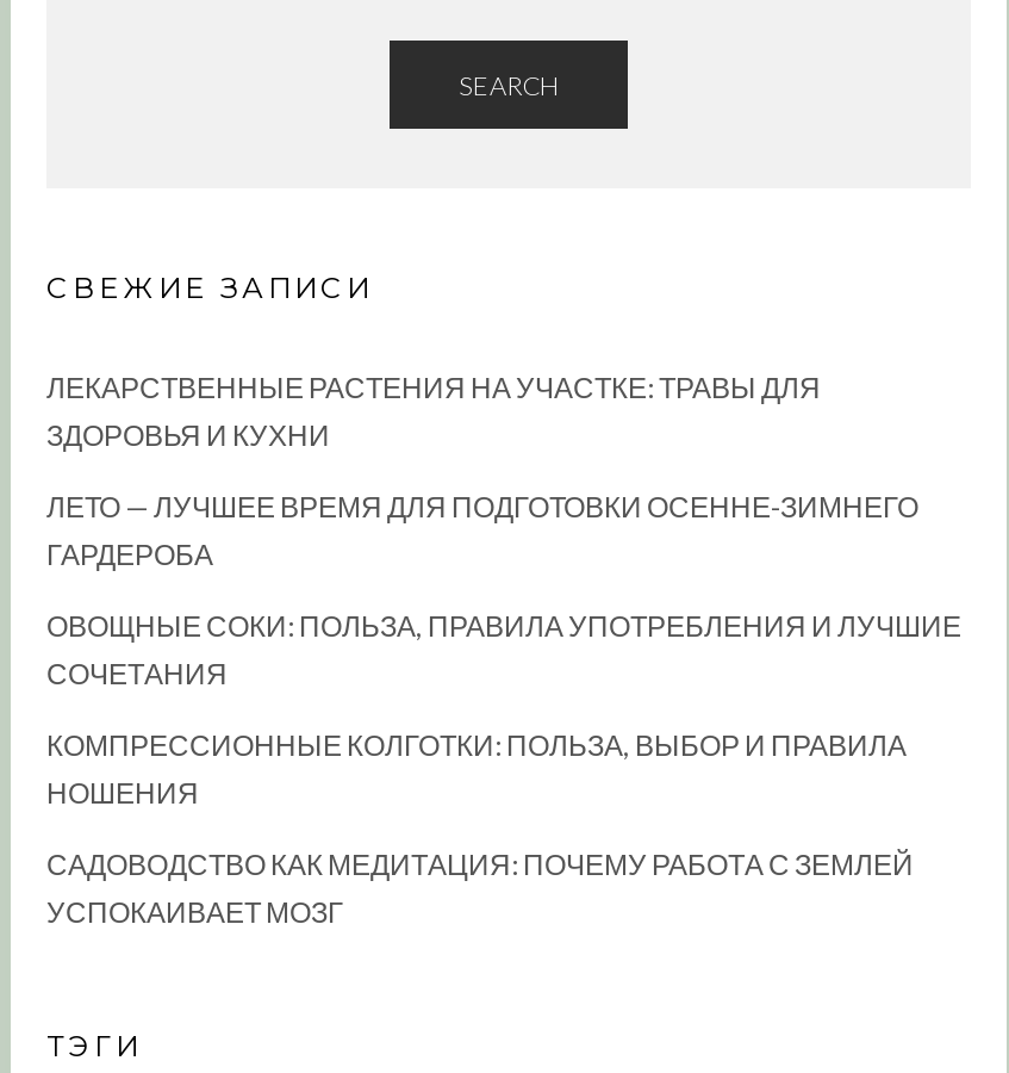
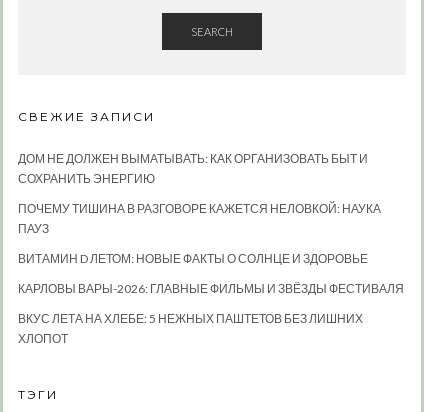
- ЛЕКАРСТВЕННЫЕ РАСТЕНИЯ НА УЧАСТКЕ: ТРАВЫ ДЛЯ
- ЗДОРОВЬЯ И КУХНИ
+ ДОМ НЕ ДОЛЖЕН ВЫМАТЫВАТЬ: КАК ОРГАНИЗОВАТЬ БЫТ И
+ СОХРАНИТЬ ЭНЕРГИЮ

- ЛЕТО — ЛУЧШЕЕ ВРЕМЯ ДЛЯ ПОДГОТОВКИ ОСЕННЕ-ЗИМНЕГО
- ГАРДЕРОБА
+ ПОЧЕМУ ТИШИНА В РАЗГОВОРЕ КАЖЕТСЯ НЕЛОВКОЙ: НАУКА
+ ПАУЗ

- ОВОЩНЫЕ СОКИ: ПОЛЬЗА, ПРАВИЛА УПОТРЕБЛЕНИЯ И ЛУЧШИЕ
- СОЧЕТАНИЯ
+ ВИТАМИН D ЛЕТОМ: НОВЫЕ ФАКТЫ О СОЛНЦЕ И ЗДОРОВЬЕ

- КОМПРЕССИОННЫЕ КОЛГОТКИ: ПОЛЬЗА, ВЫБОР И ПРАВИЛА
- НОШЕНИЯ
+ КАРЛОВЫ ВАРЫ-2026: ГЛАВНЫЕ ФИЛЬМЫ И ЗВЁЗДЫ ФЕСТИВАЛЯ

- САДОВОДСТВО КАК МЕДИТАЦИЯ: ПОЧЕМУ РАБОТА С ЗЕМЛЕЙ
- УСПОКАИВАЕТ МОЗГ
+ ВКУС ЛЕТА НА ХЛЕБЕ: 5 НЕЖНЫХ ПАШТЕТОВ БЕЗ ЛИШНИХ
+ ХЛОПОТ
